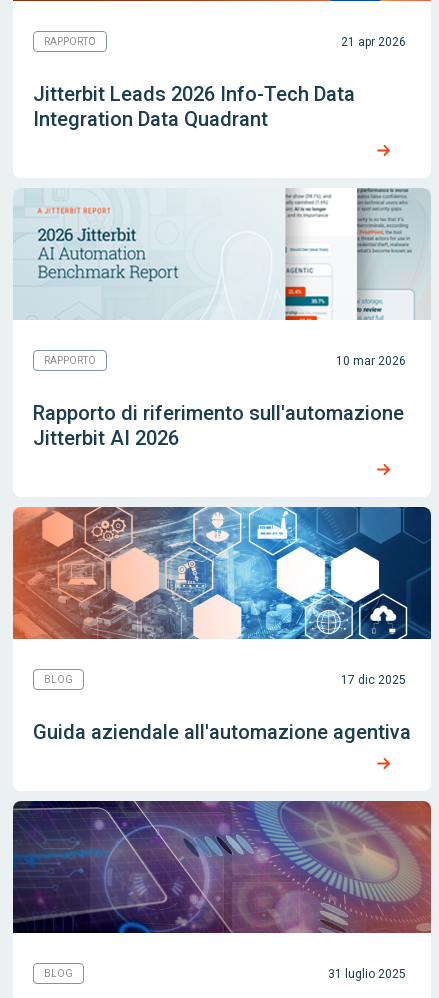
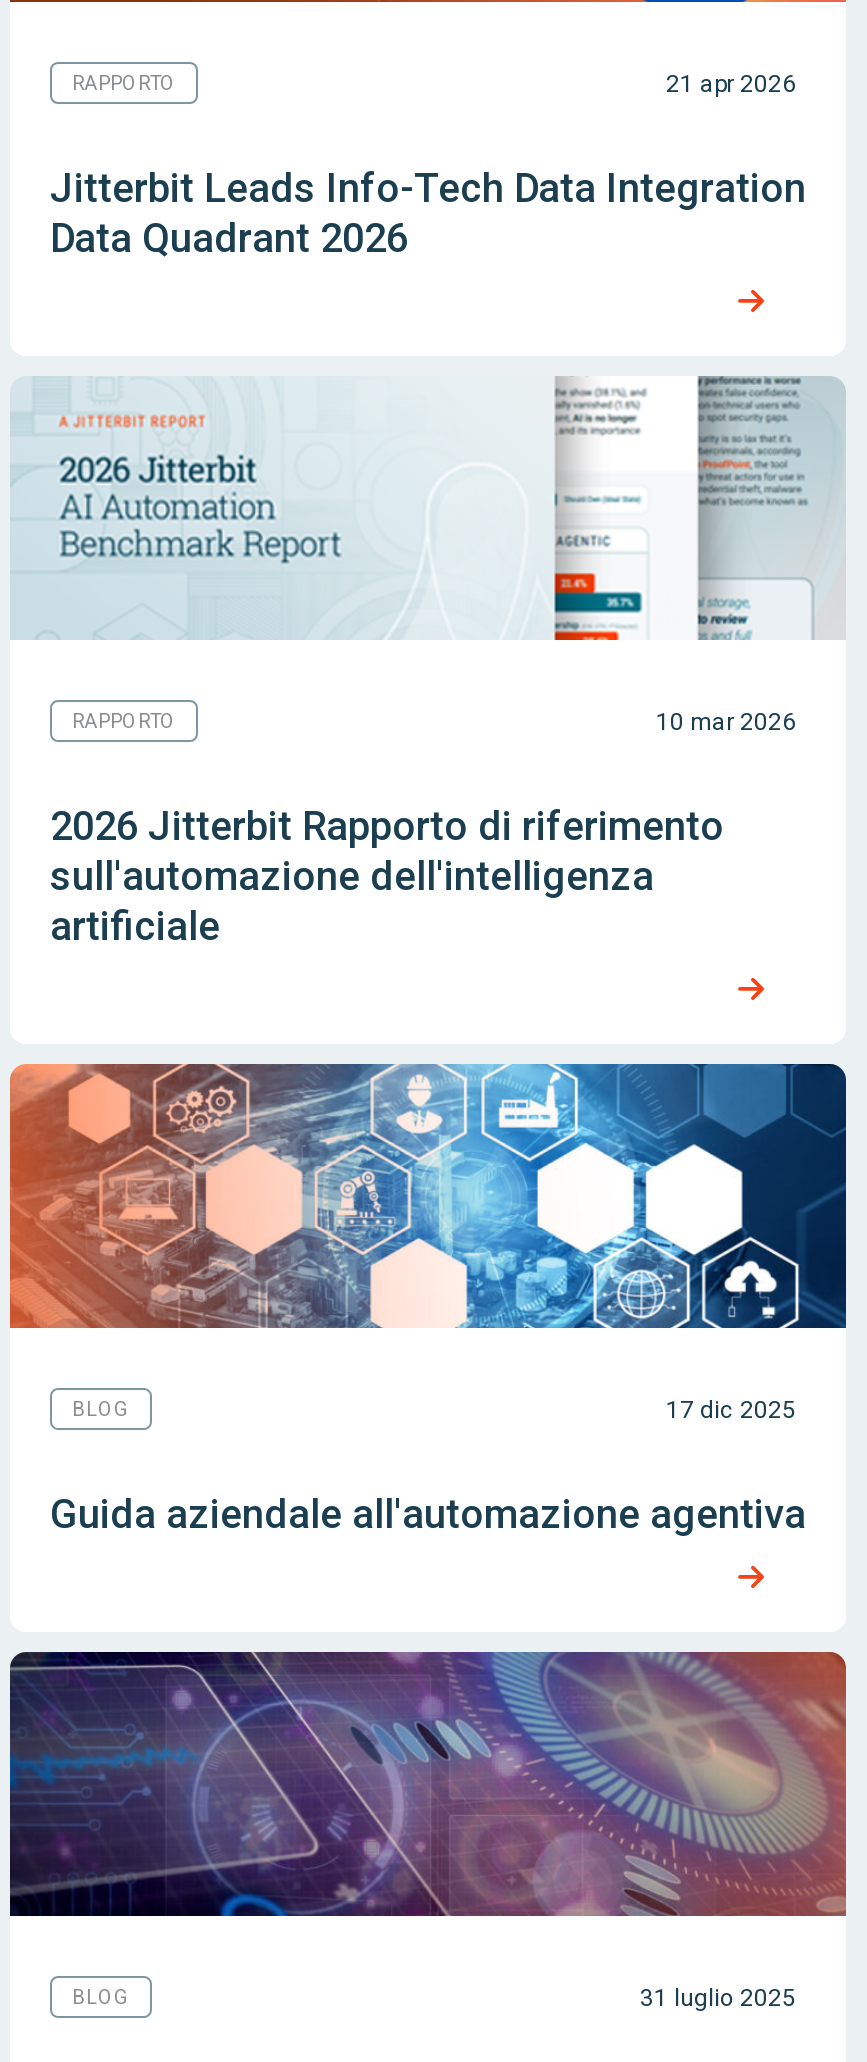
- Jitterbit Leads 2026 Info-Tech Data
- Integration Data Quadrant
+ Jitterbit Leads Info-Tech Data Integration
+ Data Quadrant 2026

- Rapporto di riferimento sull'automazione
- Jitterbit AI 2026
+ 2026 Jitterbit Rapporto di riferimento
+ sull'automazione dell'intelligenza
+ artificiale
